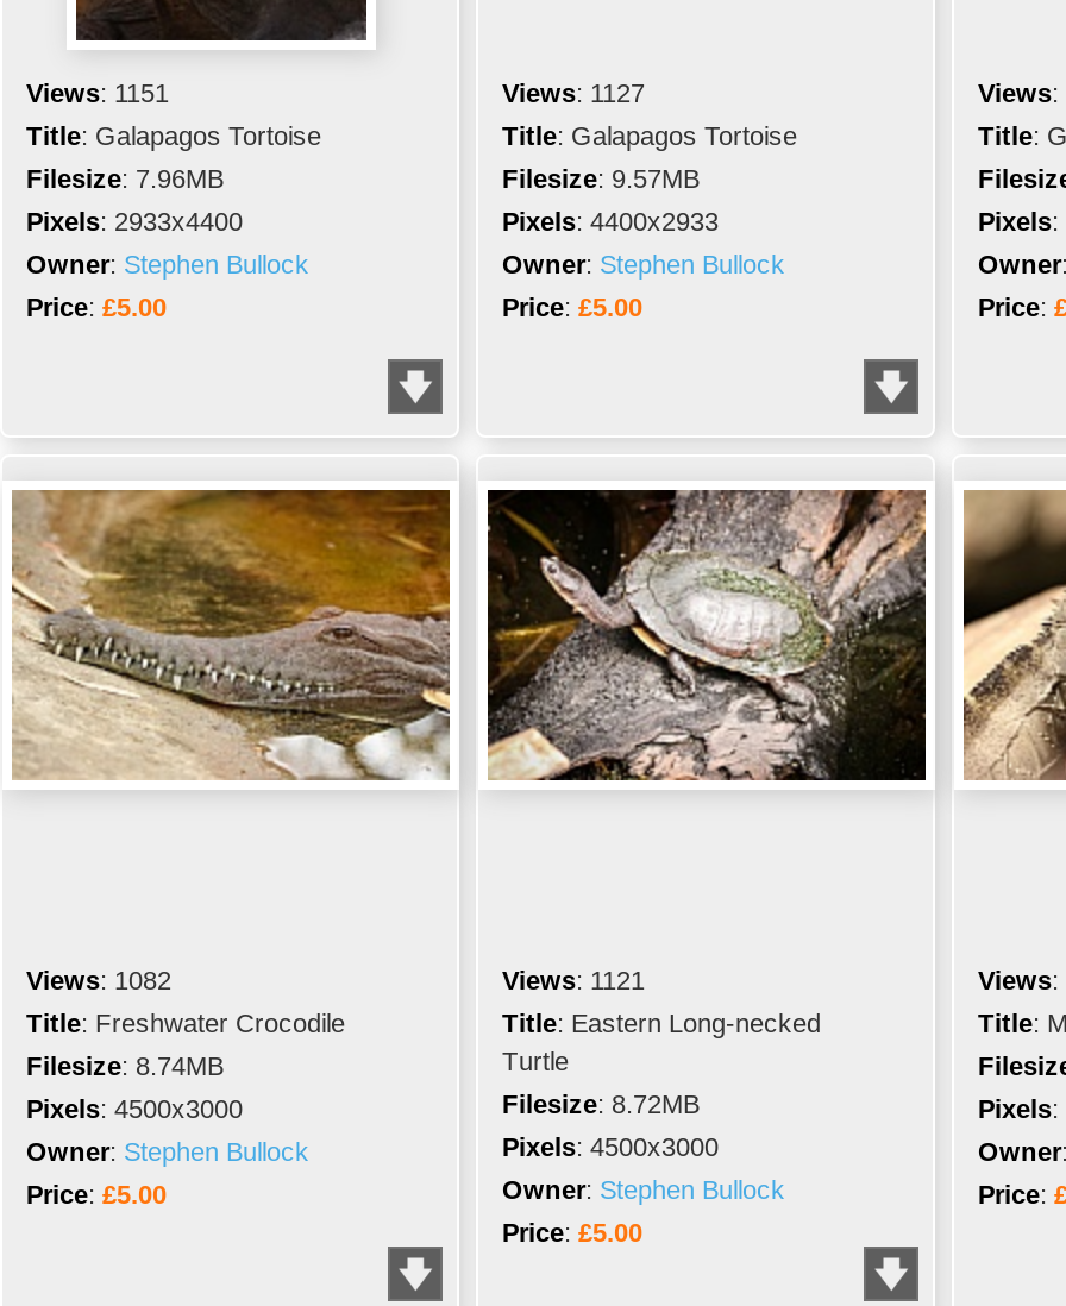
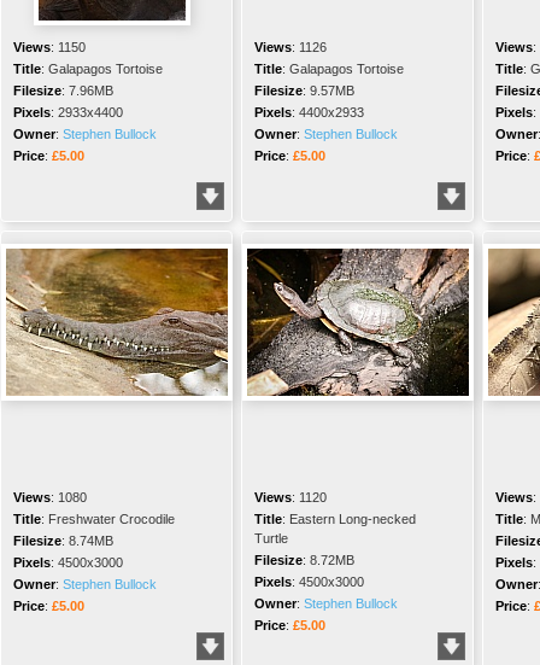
- Views: 1151
+ Views: 1150

- Views: 1127
+ Views: 1126

- Views: 1082
+ Views: 1080

- Views: 1121
+ Views: 1120
